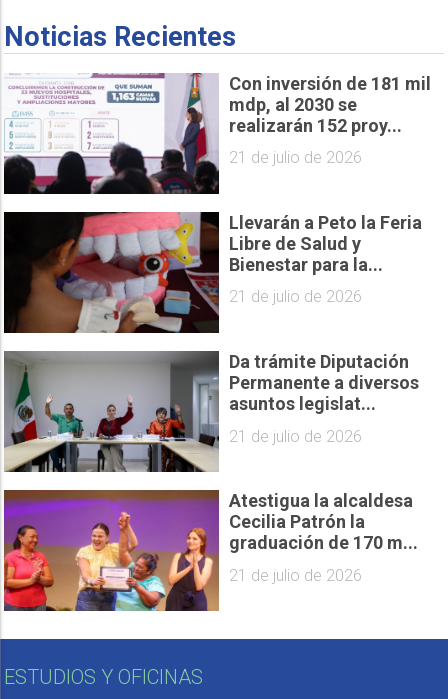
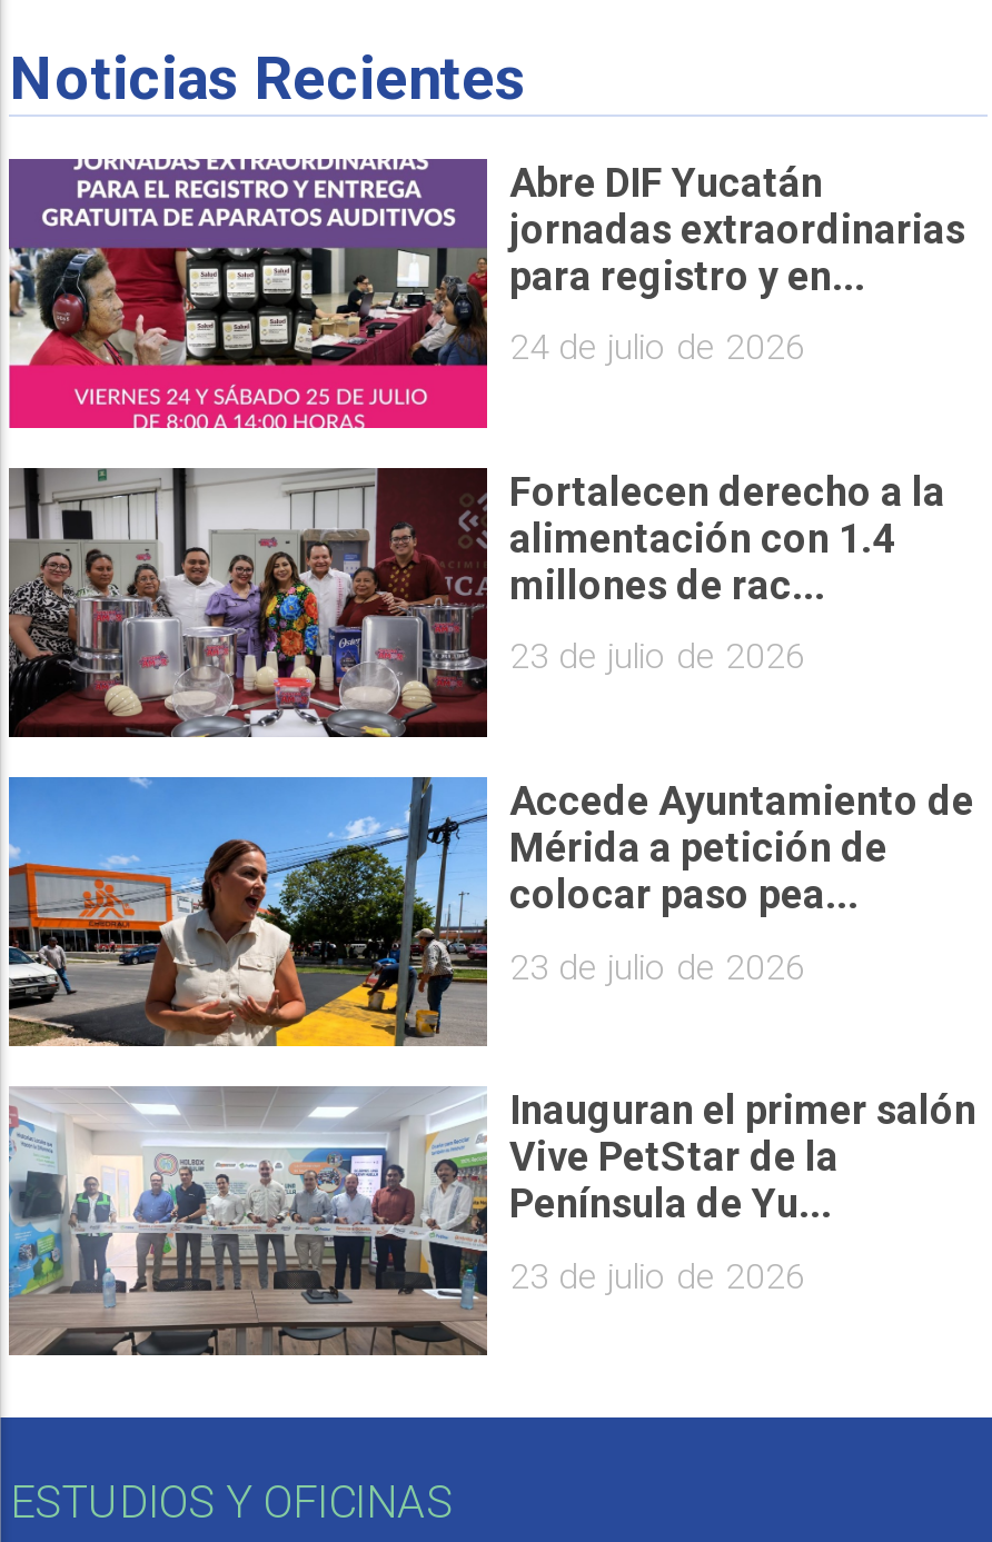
- [image]
- Con inversión de 181 mil
- mdp, al 2030 se
- realizarán 152 proy...
+ [image]
+ Abre DIF Yucatán
+ jornadas extraordinarias
+ para registro y en...

- 21 de julio de 2026
+ 24 de julio de 2026

- [image]
- Llevarán a Peto la Feria
- Libre de Salud y
- Bienestar para la...
+ [image]
+ Fortalecen derecho a la
+ alimentación con 1.4
+ millones de rac...

- 21 de julio de 2026
+ 23 de julio de 2026

- [image]
- Da trámite Diputación
- Permanente a diversos
- asuntos legislat...
+ [image]
+ Accede Ayuntamiento de
+ Mérida a petición de
+ colocar paso pea...

- 21 de julio de 2026
+ 23 de julio de 2026

- [image]
- Atestigua la alcaldesa
- Cecilia Patrón la
- graduación de 170 m...
+ [image]
+ Inauguran el primer salón
+ Vive PetStar de la
+ Península de Yu...

- 21 de julio de 2026
+ 23 de julio de 2026
